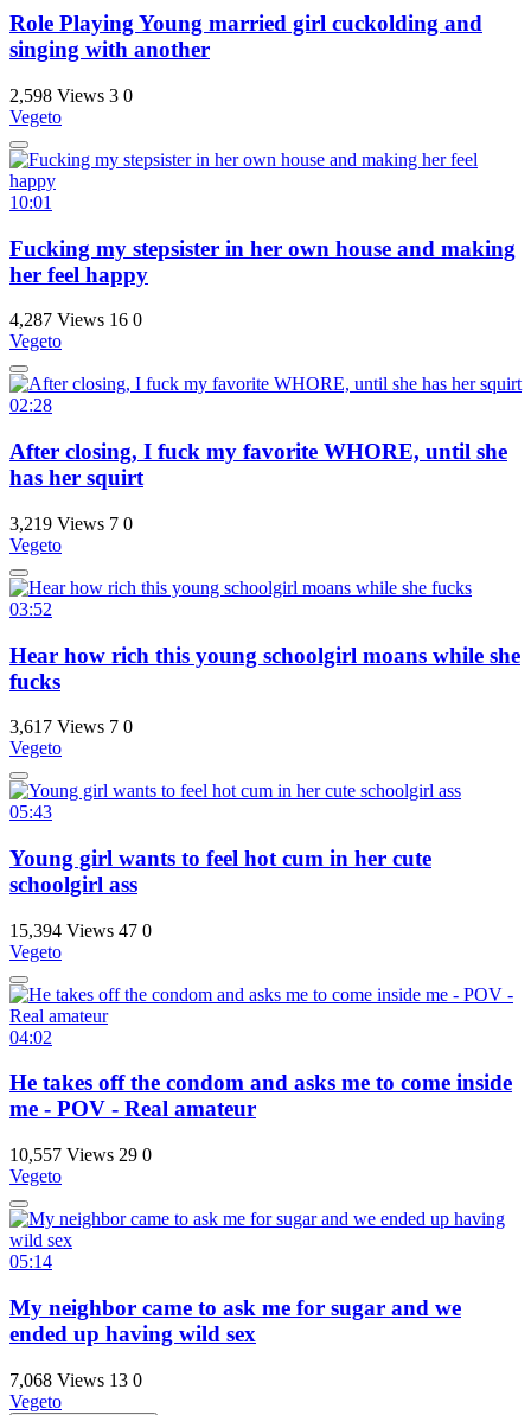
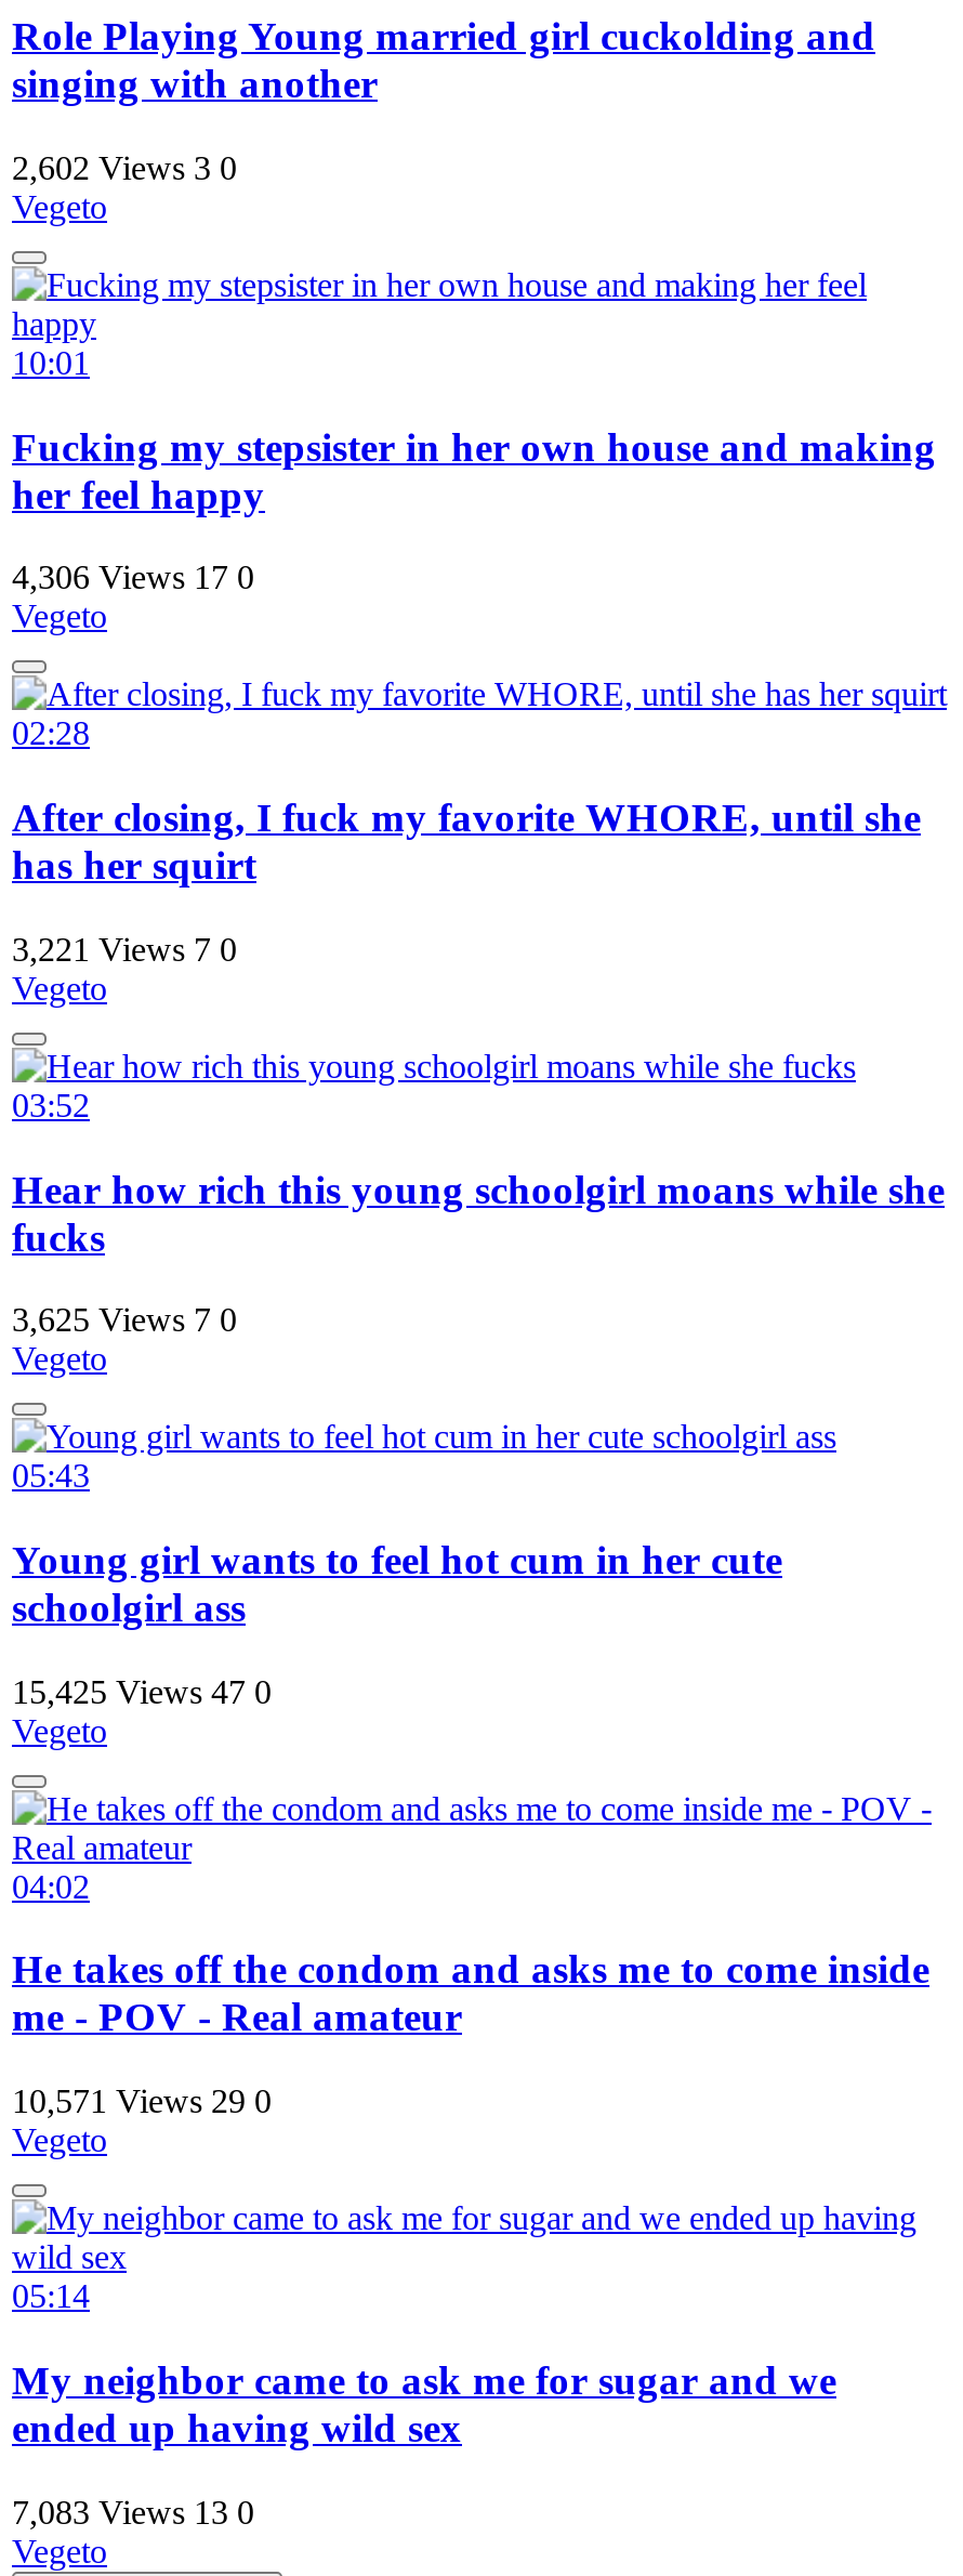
- 2,598 Views 3 0
+ 2,602 Views 3 0

- 4,287 Views 16 0
+ 4,306 Views 17 0

- 3,219 Views 7 0
+ 3,221 Views 7 0

- 3,617 Views 7 0
+ 3,625 Views 7 0

- 15,394 Views 47 0
+ 15,425 Views 47 0

- 10,557 Views 29 0
+ 10,571 Views 29 0

- 7,068 Views 13 0
+ 7,083 Views 13 0
